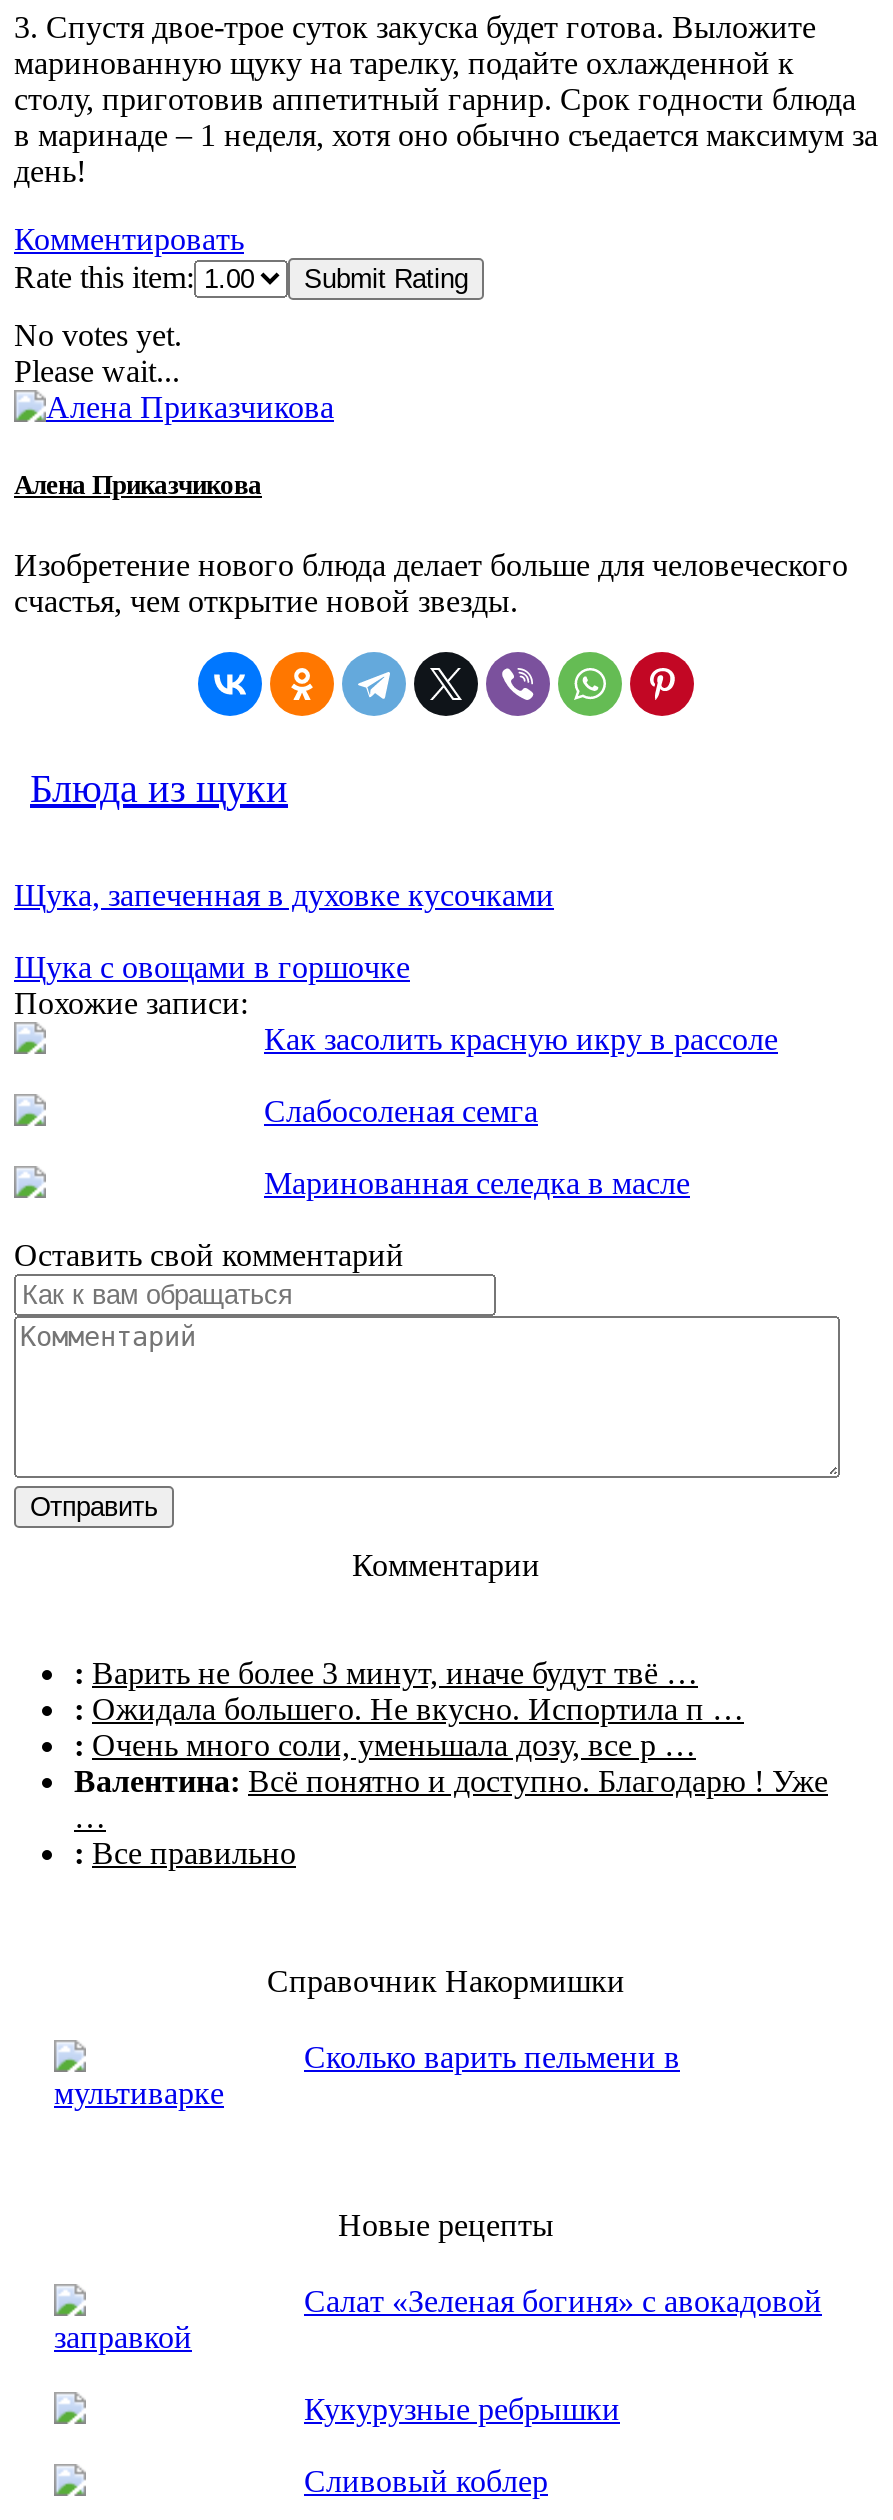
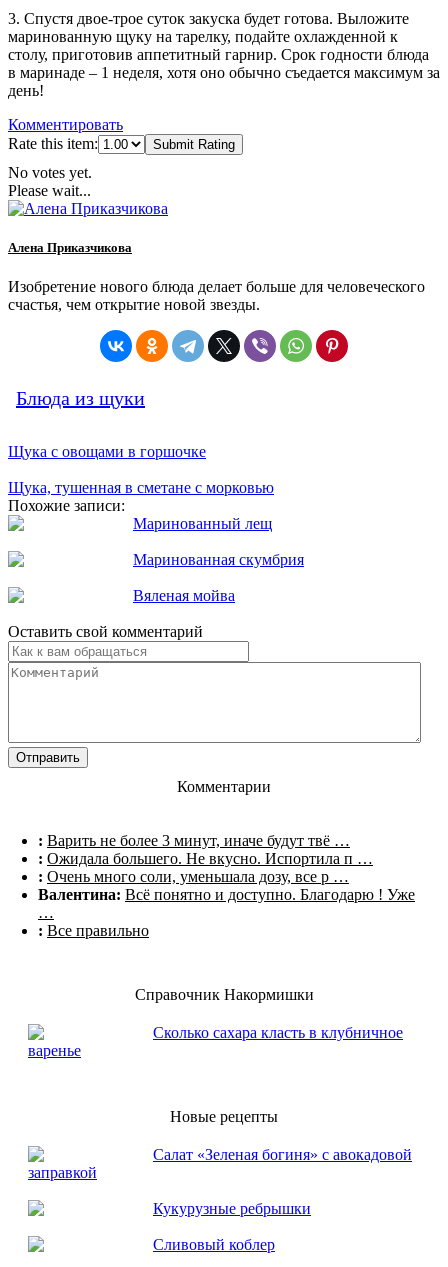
- Щука, запеченная в духовке кусочками

moved up: Щука с овощами в горшочке

+ Щука, тушенная в сметане с морковью

- Как засолить красную икру в рассоле
+ Маринованный лещ

- Слабосоленая семга
+ Маринованная скумбрия

- Маринованная селедка в масле
+ Вяленая мойва

- Сколько варить пельмени в
- мультиварке
+ Сколько сахара класть в клубничное
+ варенье
